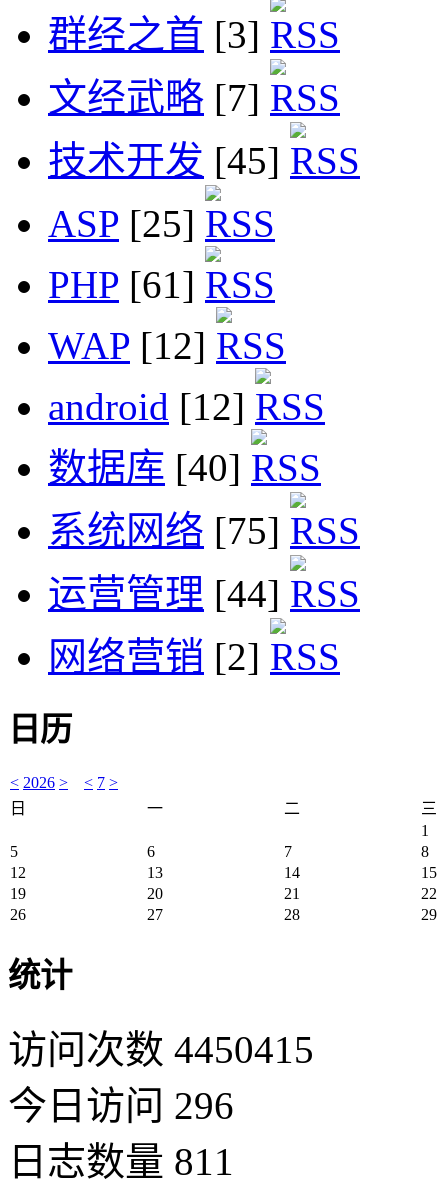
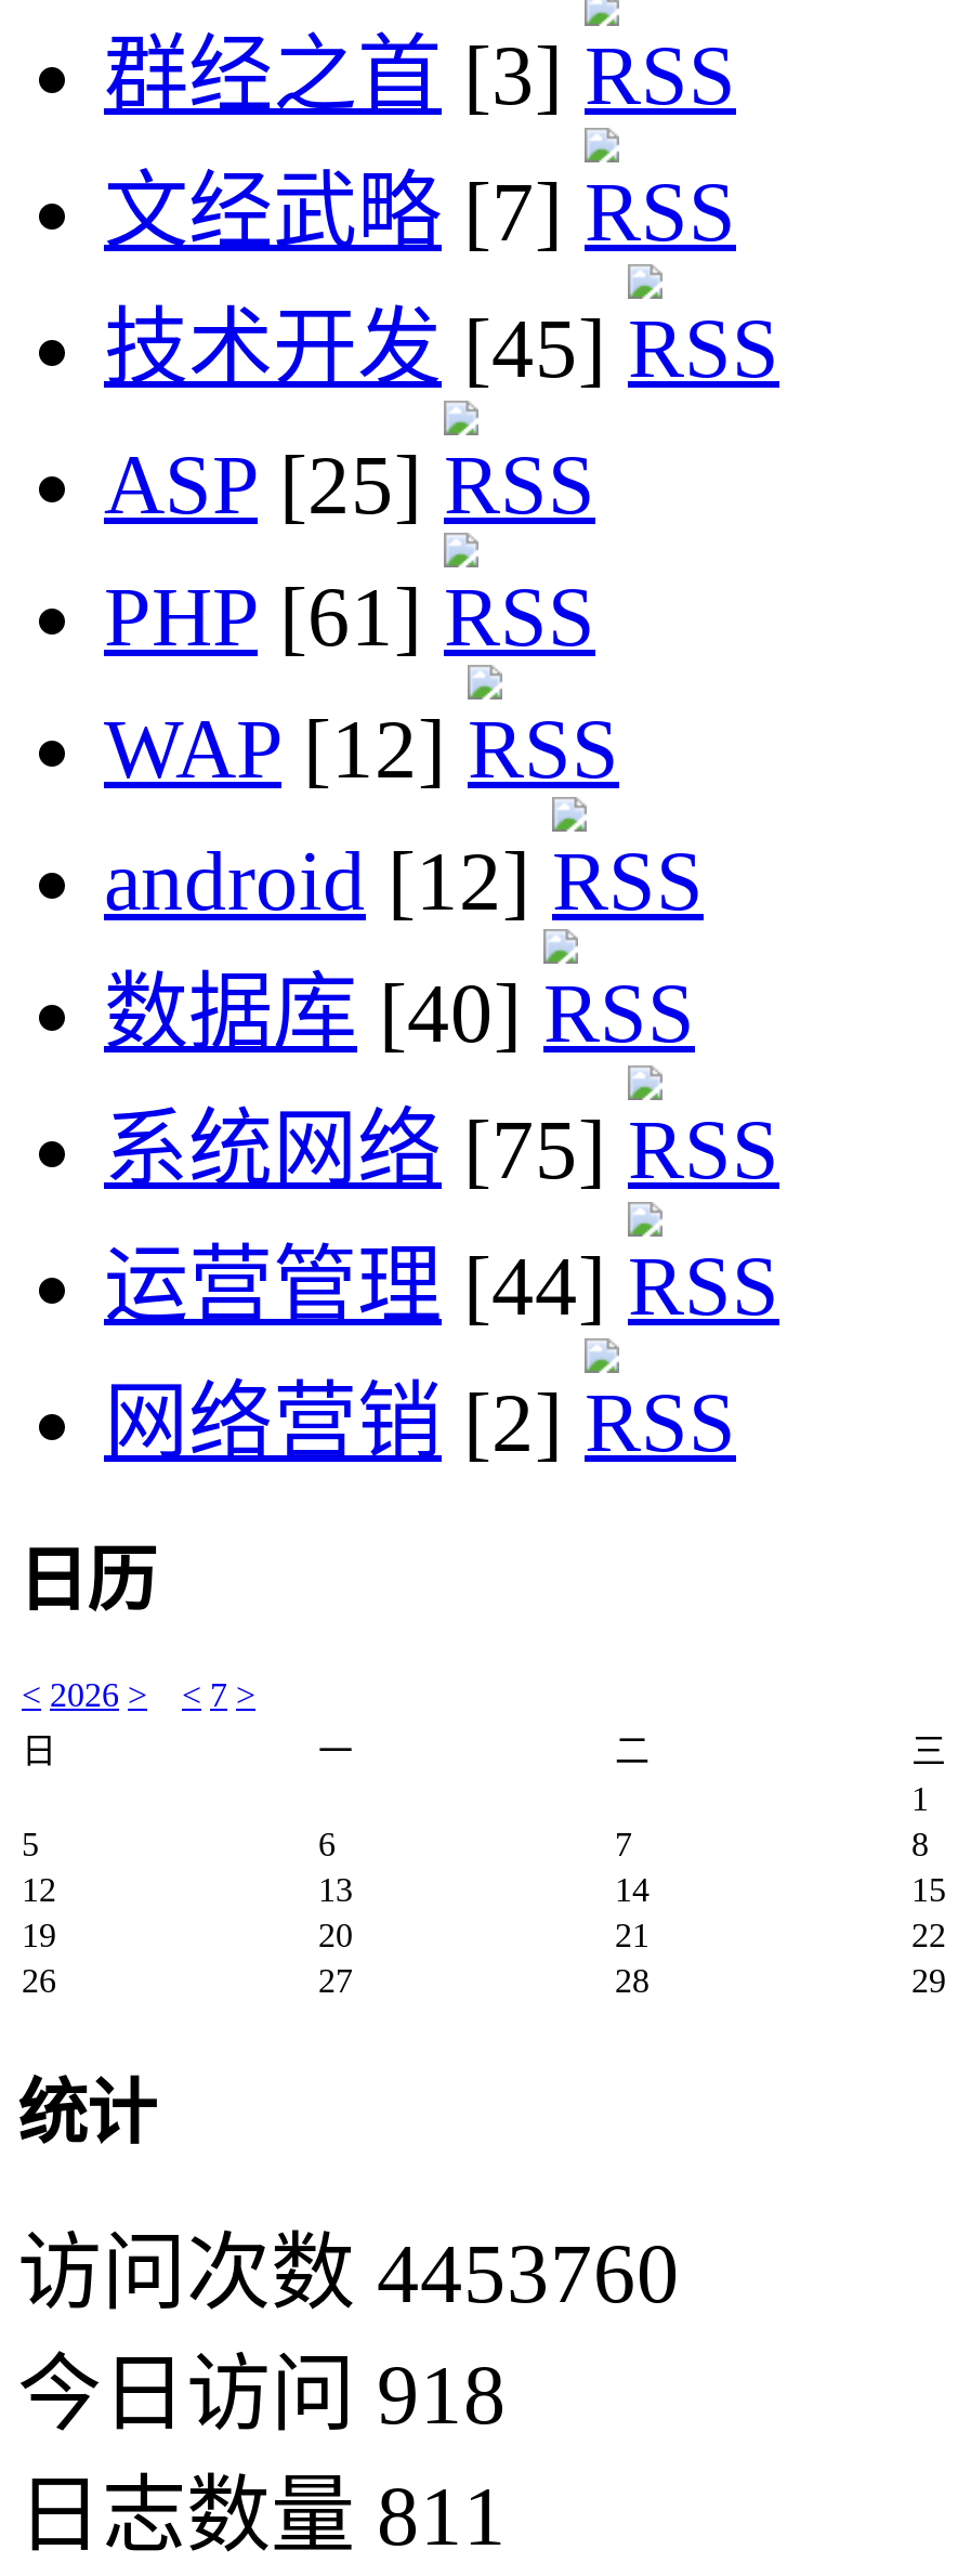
- 访问次数 4450415
+ 访问次数 4453760

- 今日访问 296
+ 今日访问 918
